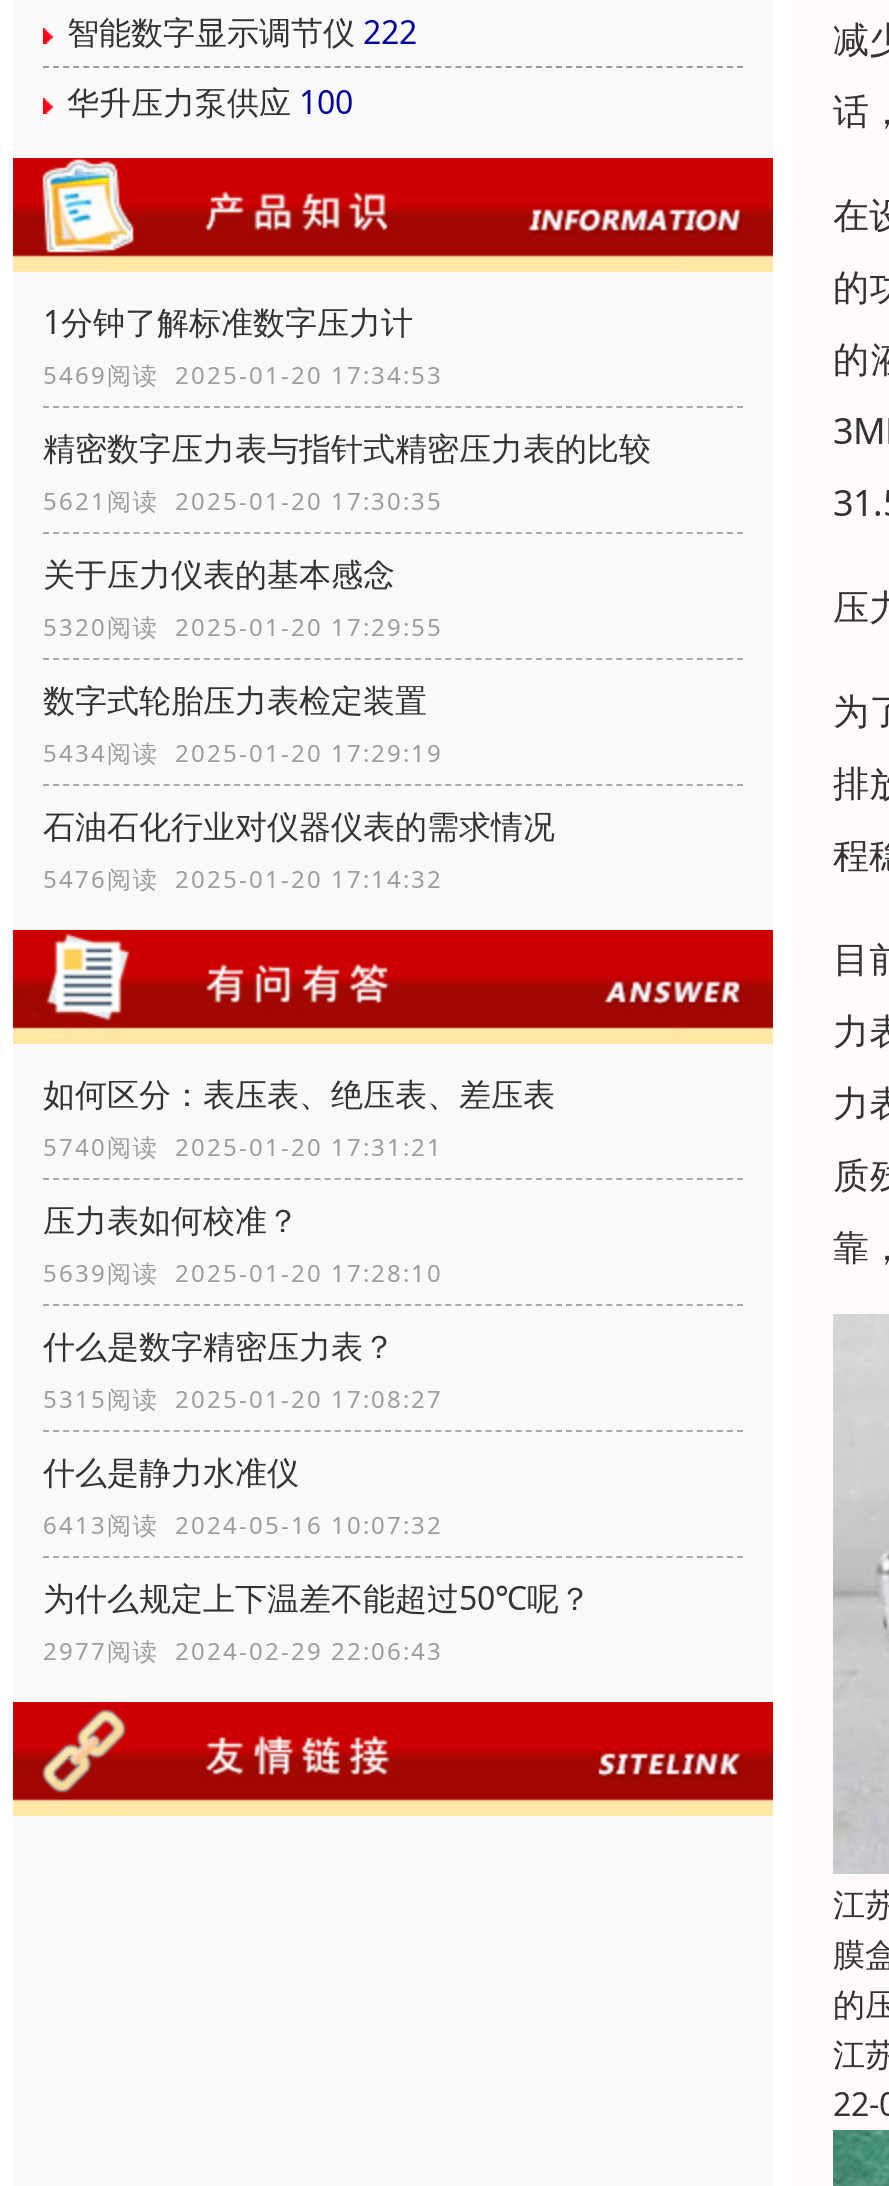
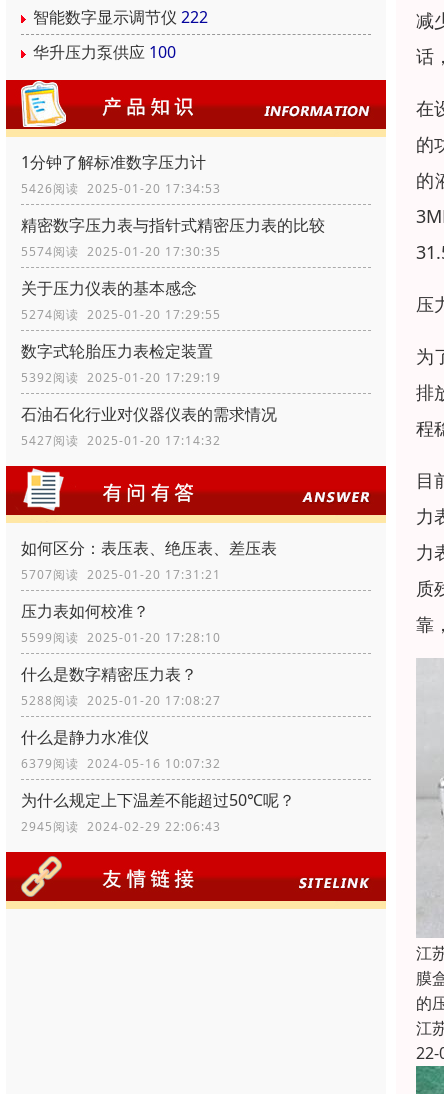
- 5469阅读 2025-01-20 17:34:53
+ 5426阅读 2025-01-20 17:34:53

- 5621阅读 2025-01-20 17:30:35
+ 5574阅读 2025-01-20 17:30:35

- 5320阅读 2025-01-20 17:29:55
+ 5274阅读 2025-01-20 17:29:55

- 5434阅读 2025-01-20 17:29:19
+ 5392阅读 2025-01-20 17:29:19

- 5476阅读 2025-01-20 17:14:32
+ 5427阅读 2025-01-20 17:14:32

- 5740阅读 2025-01-20 17:31:21
+ 5707阅读 2025-01-20 17:31:21

- 5639阅读 2025-01-20 17:28:10
+ 5599阅读 2025-01-20 17:28:10

- 5315阅读 2025-01-20 17:08:27
+ 5288阅读 2025-01-20 17:08:27

- 6413阅读 2024-05-16 10:07:32
+ 6379阅读 2024-05-16 10:07:32

- 2977阅读 2024-02-29 22:06:43
+ 2945阅读 2024-02-29 22:06:43
